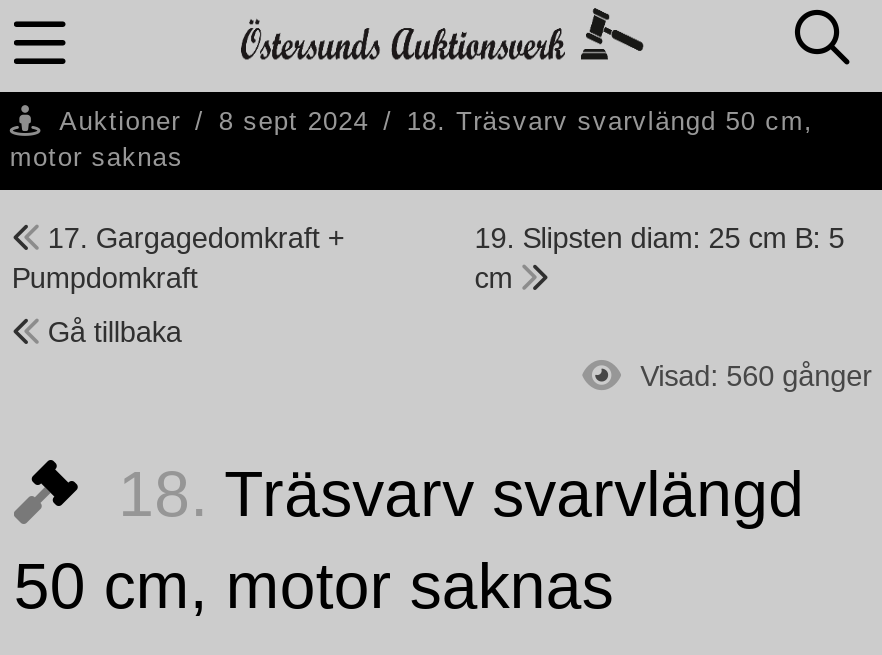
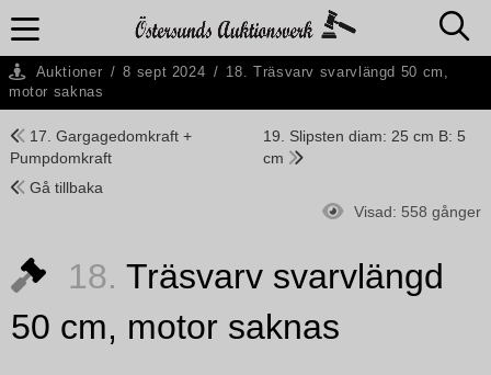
- Visad: 560 gånger
+ Visad: 558 gånger
